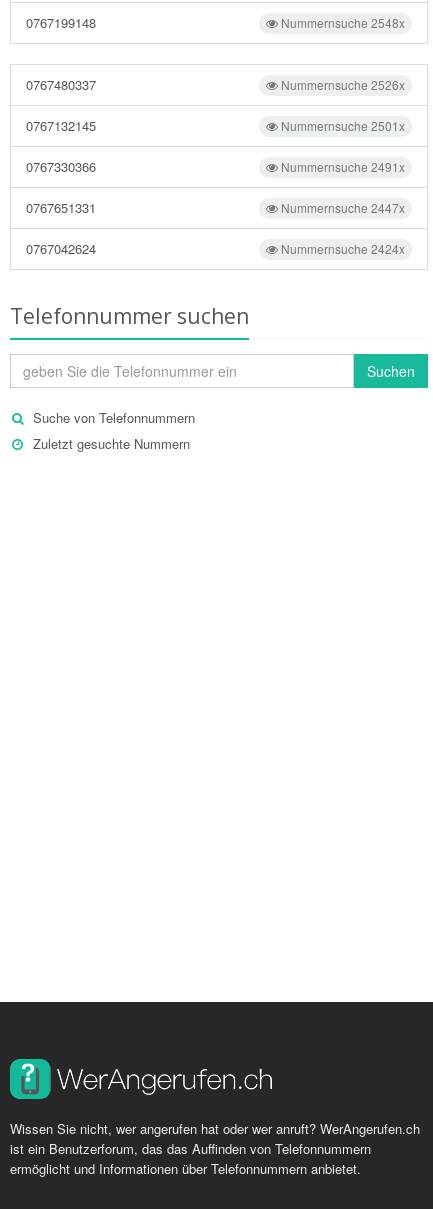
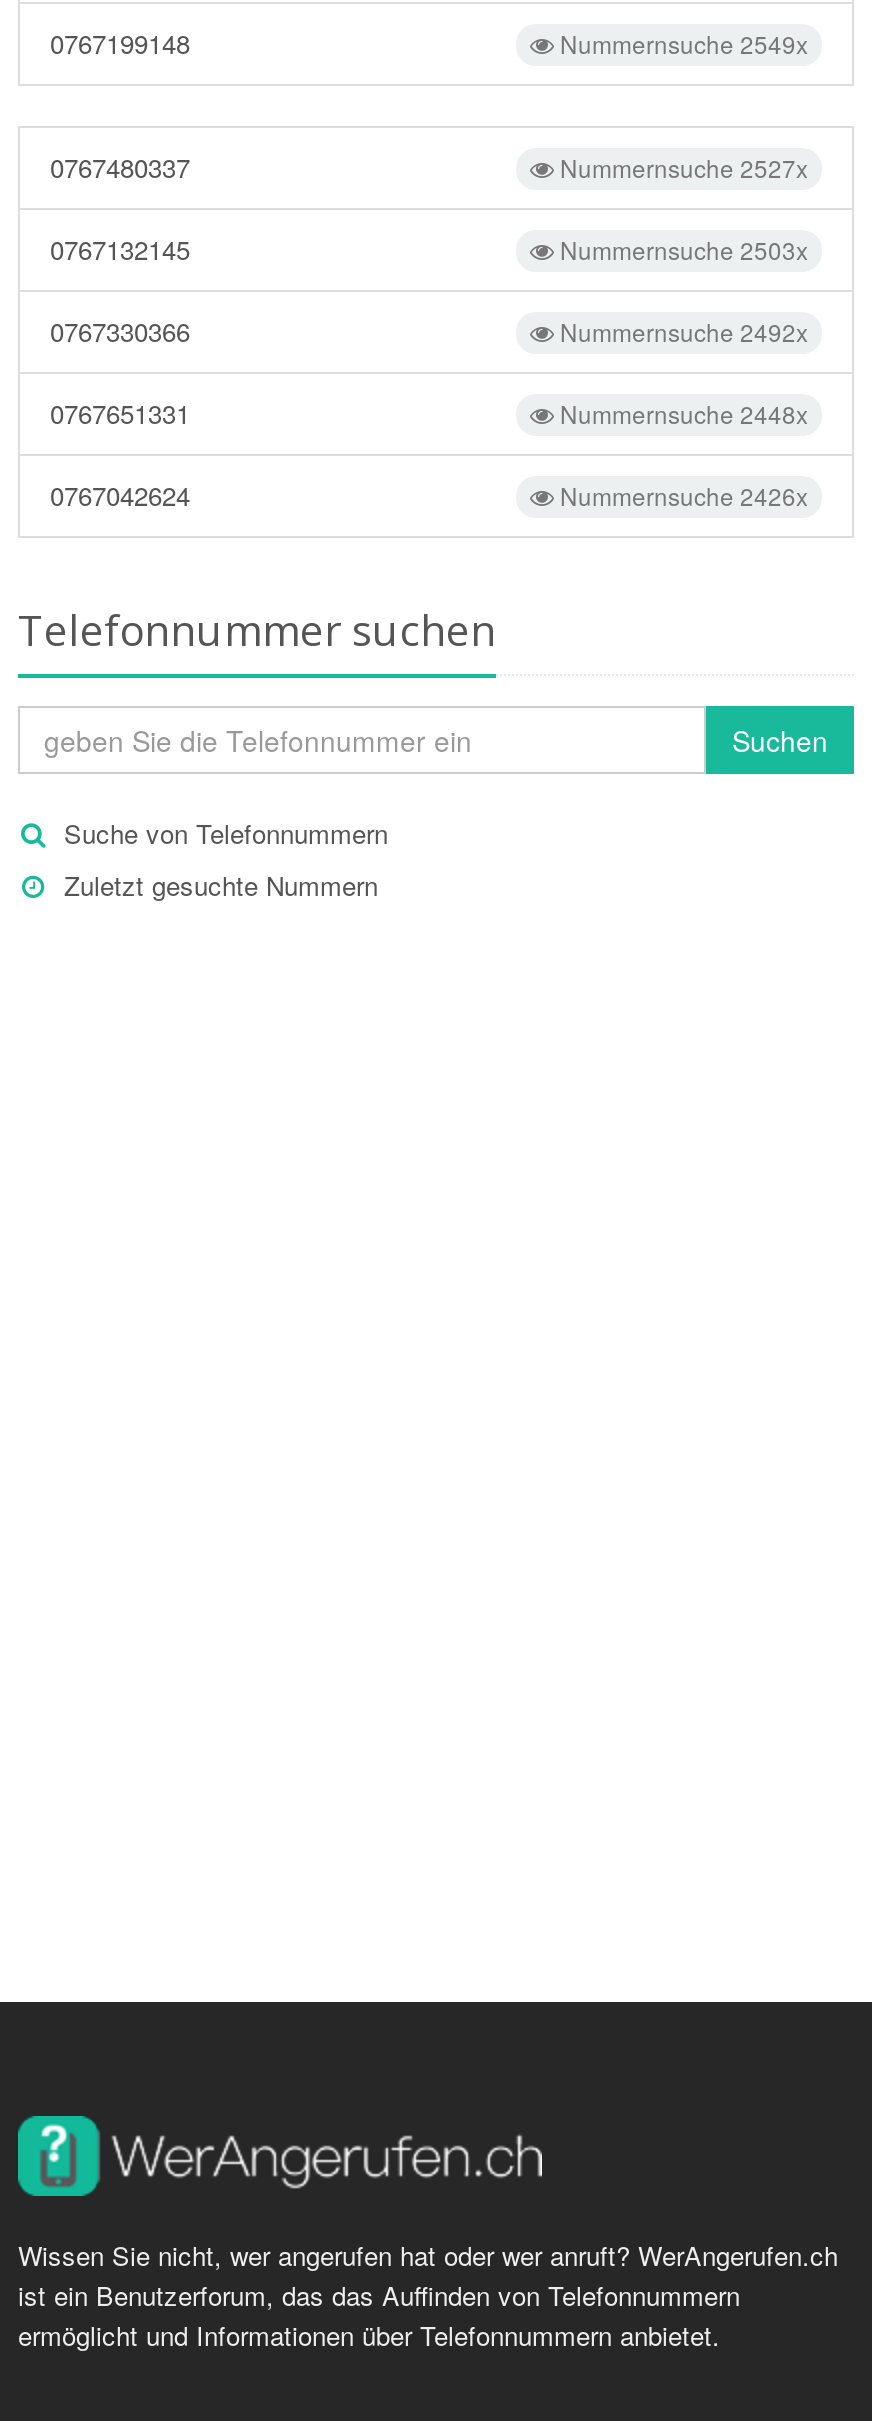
- Nummernsuche 2548x
+ Nummernsuche 2549x

- Nummernsuche 2526x
+ Nummernsuche 2527x

- Nummernsuche 2501x
+ Nummernsuche 2503x

- Nummernsuche 2491x
+ Nummernsuche 2492x

- Nummernsuche 2447x
+ Nummernsuche 2448x

- Nummernsuche 2424x
+ Nummernsuche 2426x
